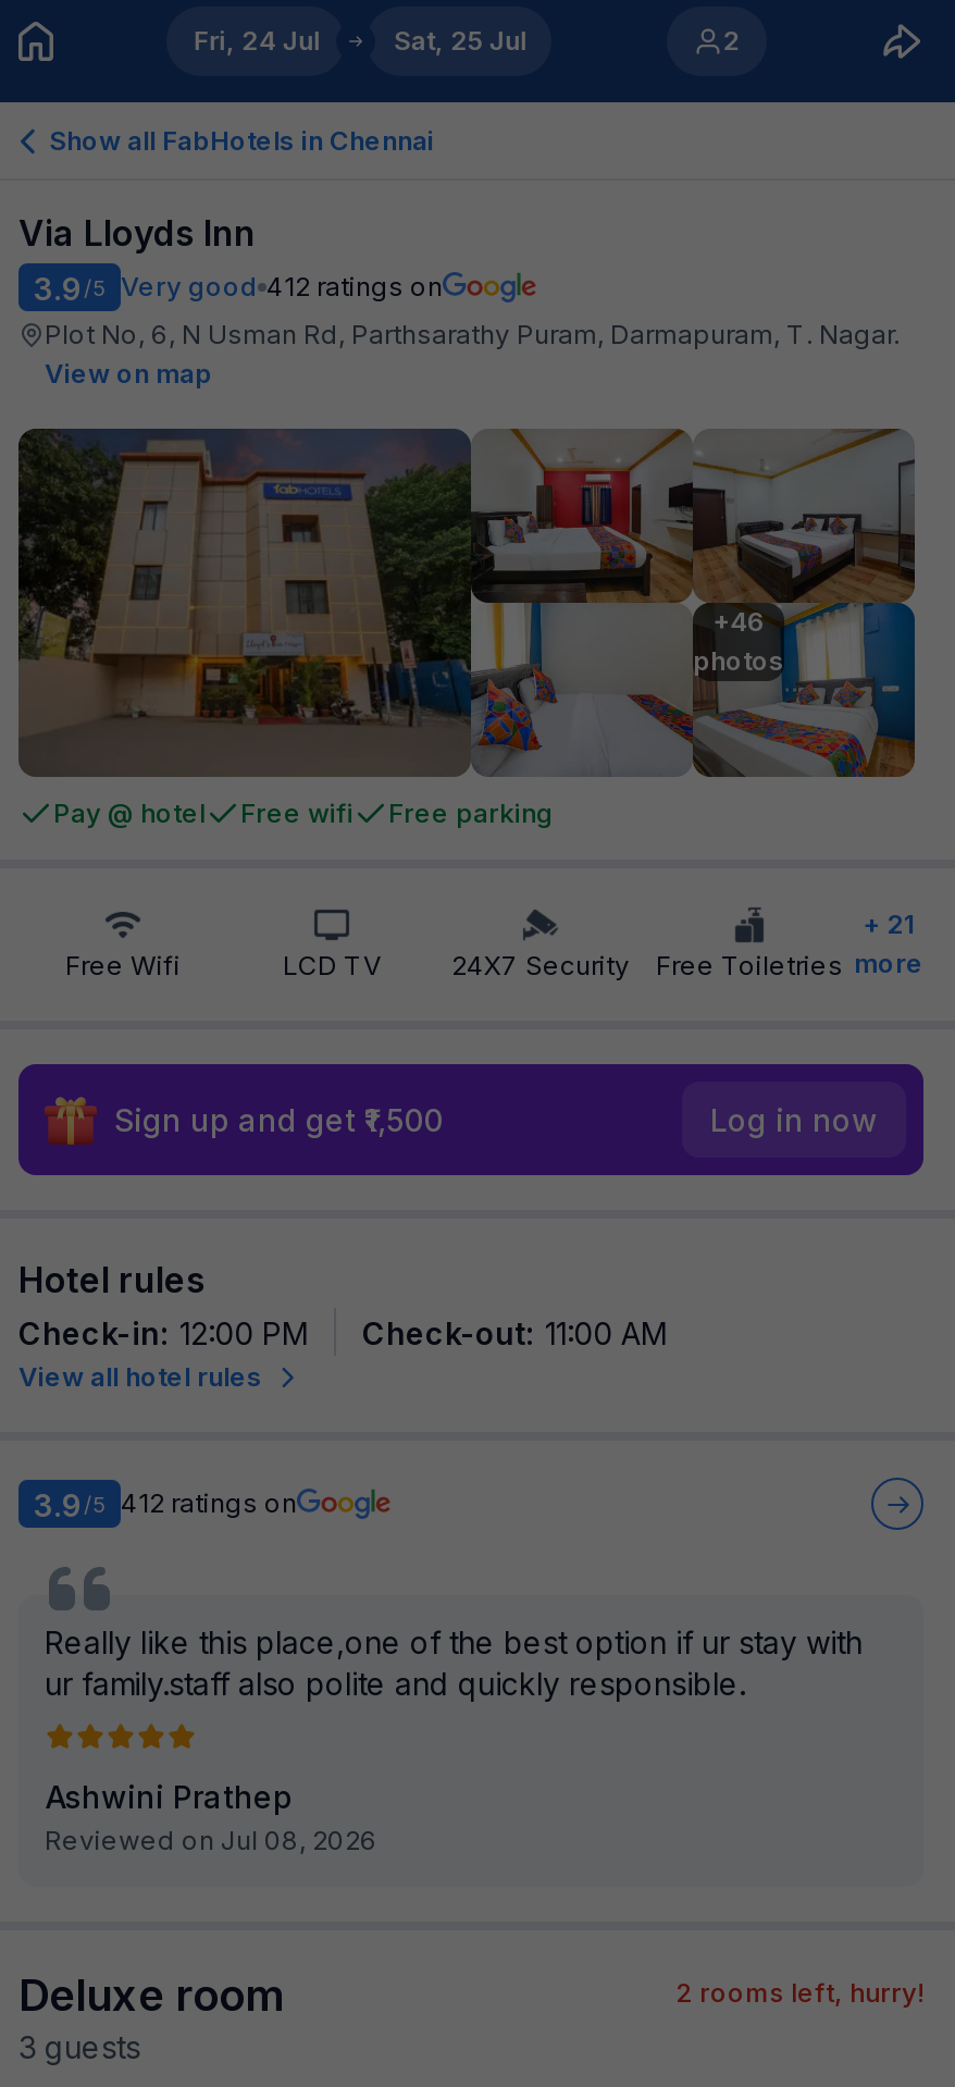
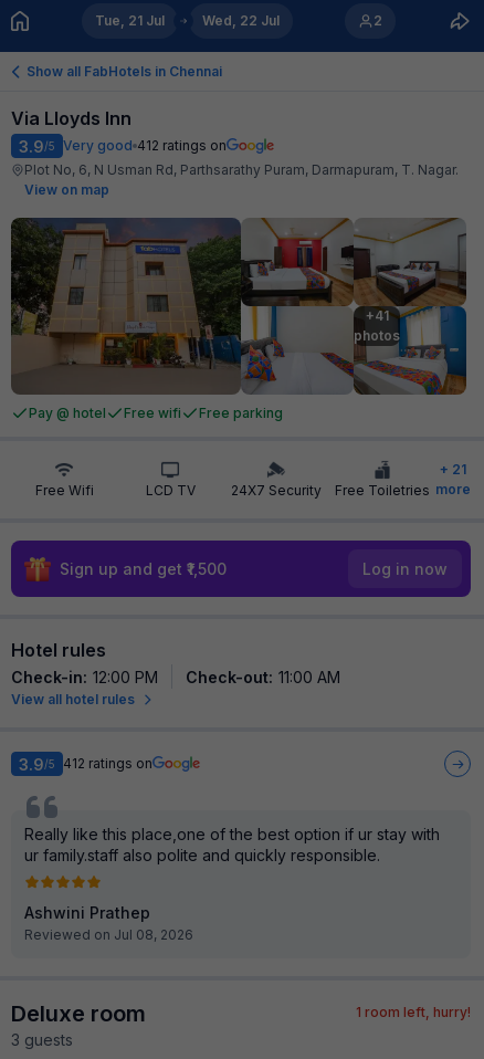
- Fri, 24 Jul
+ Tue, 21 Jul

- Sat, 25 Jul
+ Wed, 22 Jul

- +46
+ +41

- 2 rooms left, hurry!
+ 1 room left, hurry!
